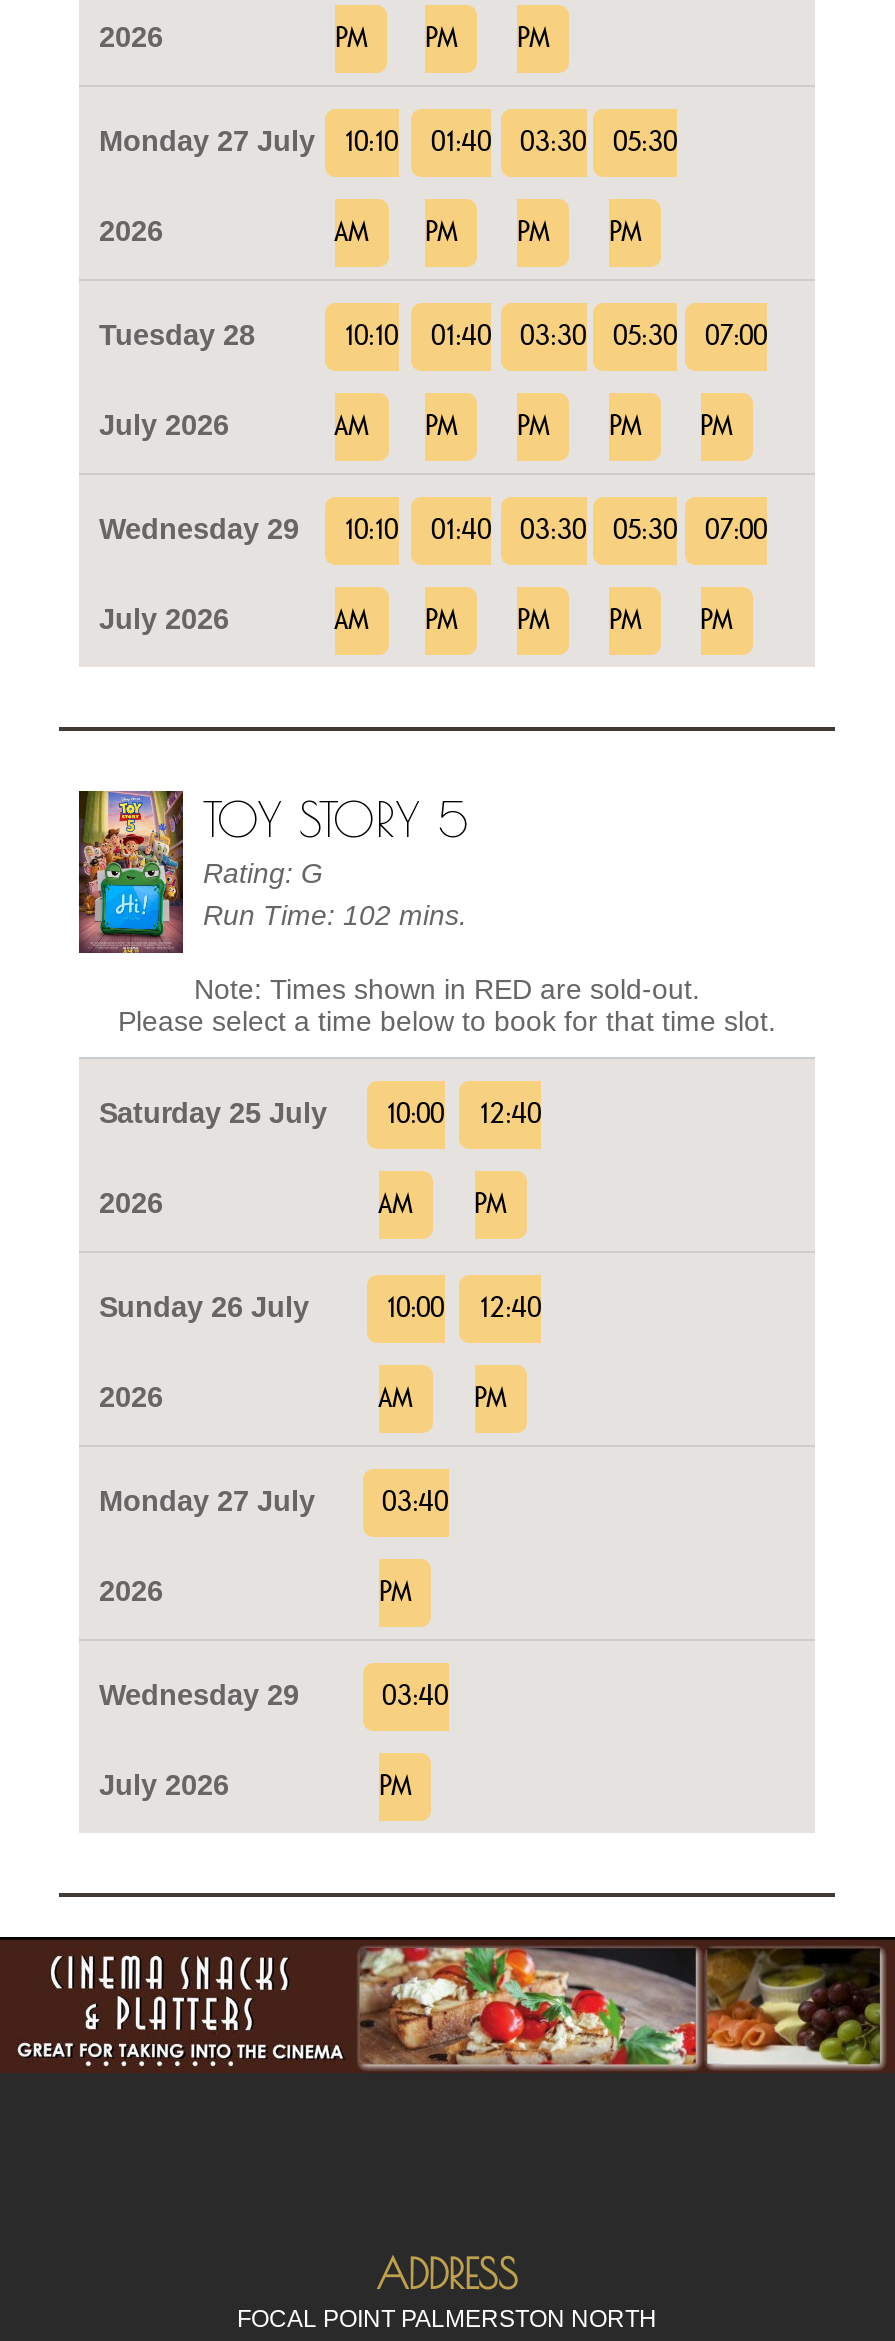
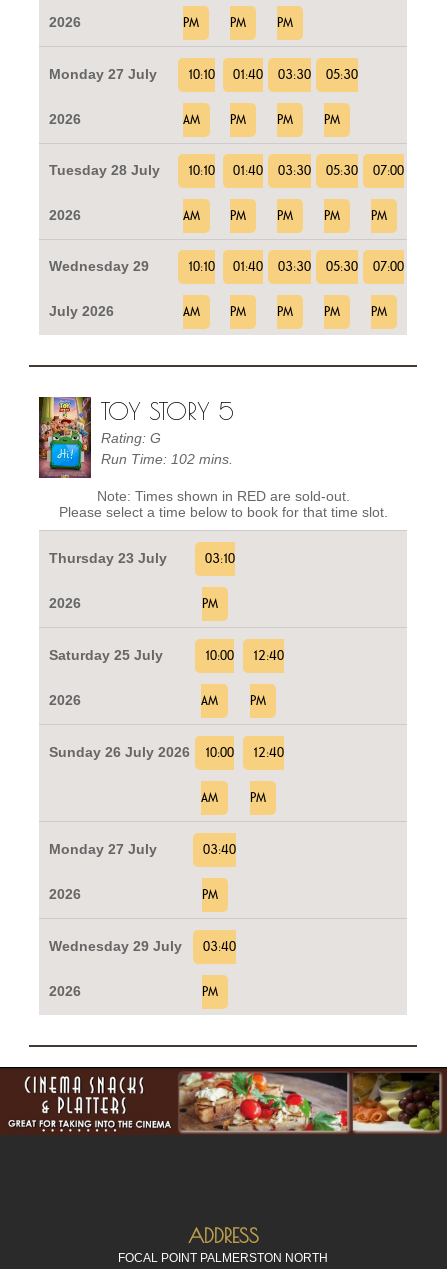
+ Thursday 23 July
+ 2026

+ 03:10
+ PM
